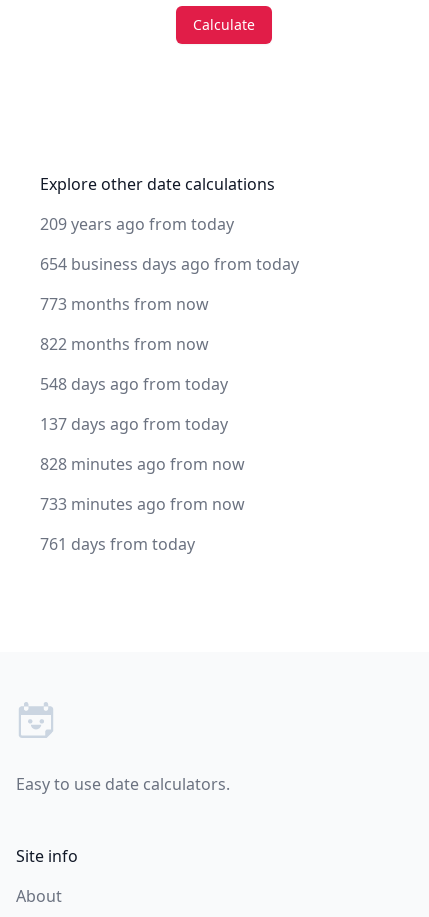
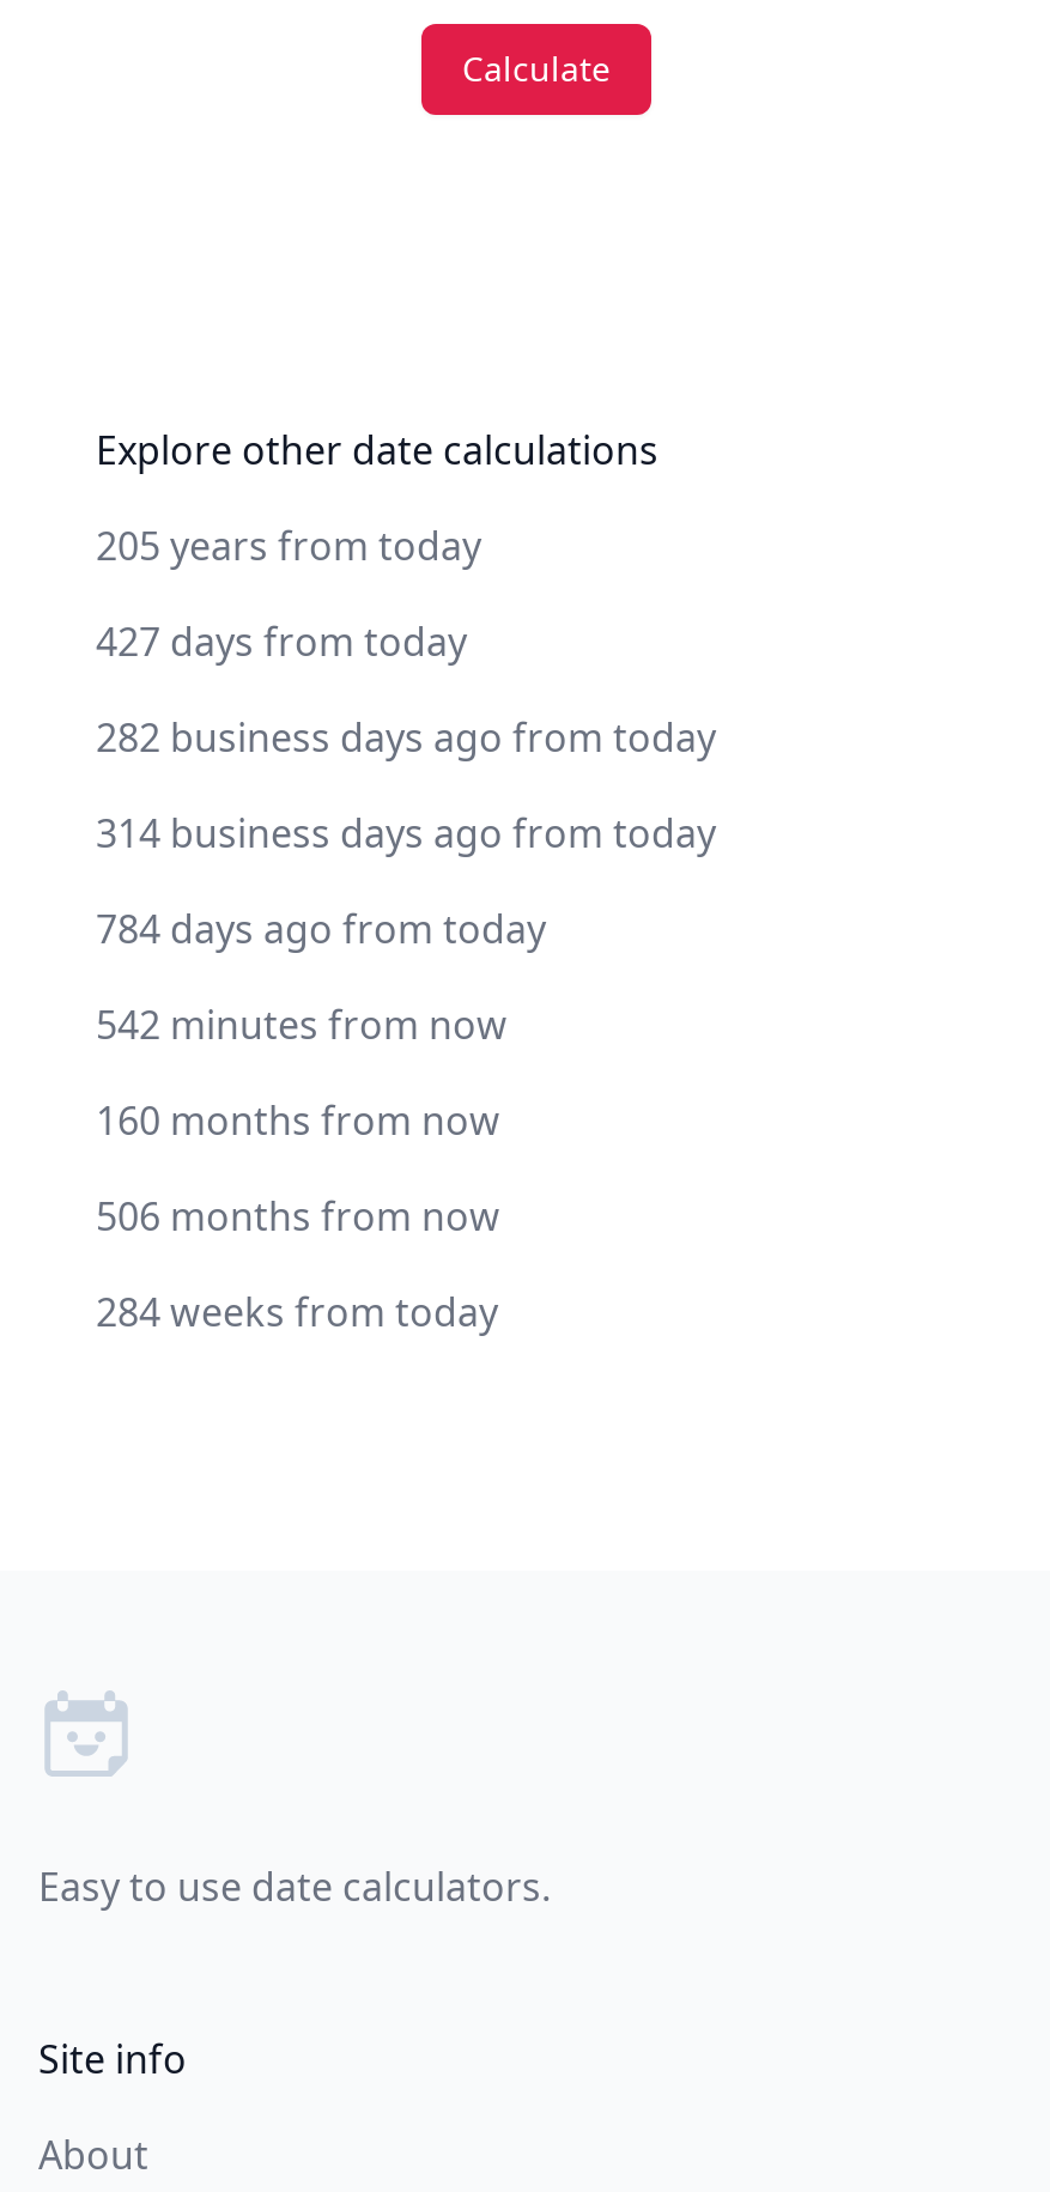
- 209 years ago from today
+ 205 years from today

- 654 business days ago from today
+ 427 days from today

- 773 months from now
+ 282 business days ago from today

- 822 months from now
+ 314 business days ago from today

- 548 days ago from today
+ 784 days ago from today

- 137 days ago from today
+ 542 minutes from now

- 828 minutes ago from now
+ 160 months from now

- 733 minutes ago from now
+ 506 months from now

- 761 days from today
+ 284 weeks from today
